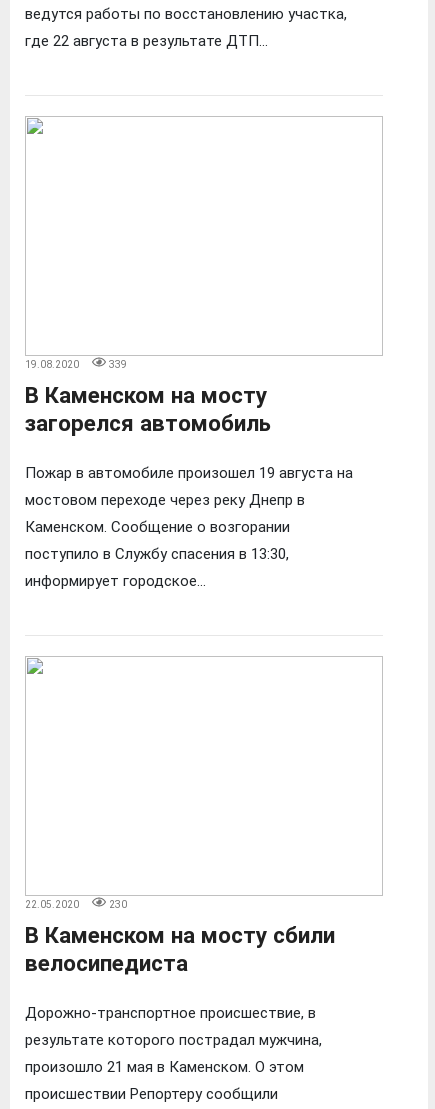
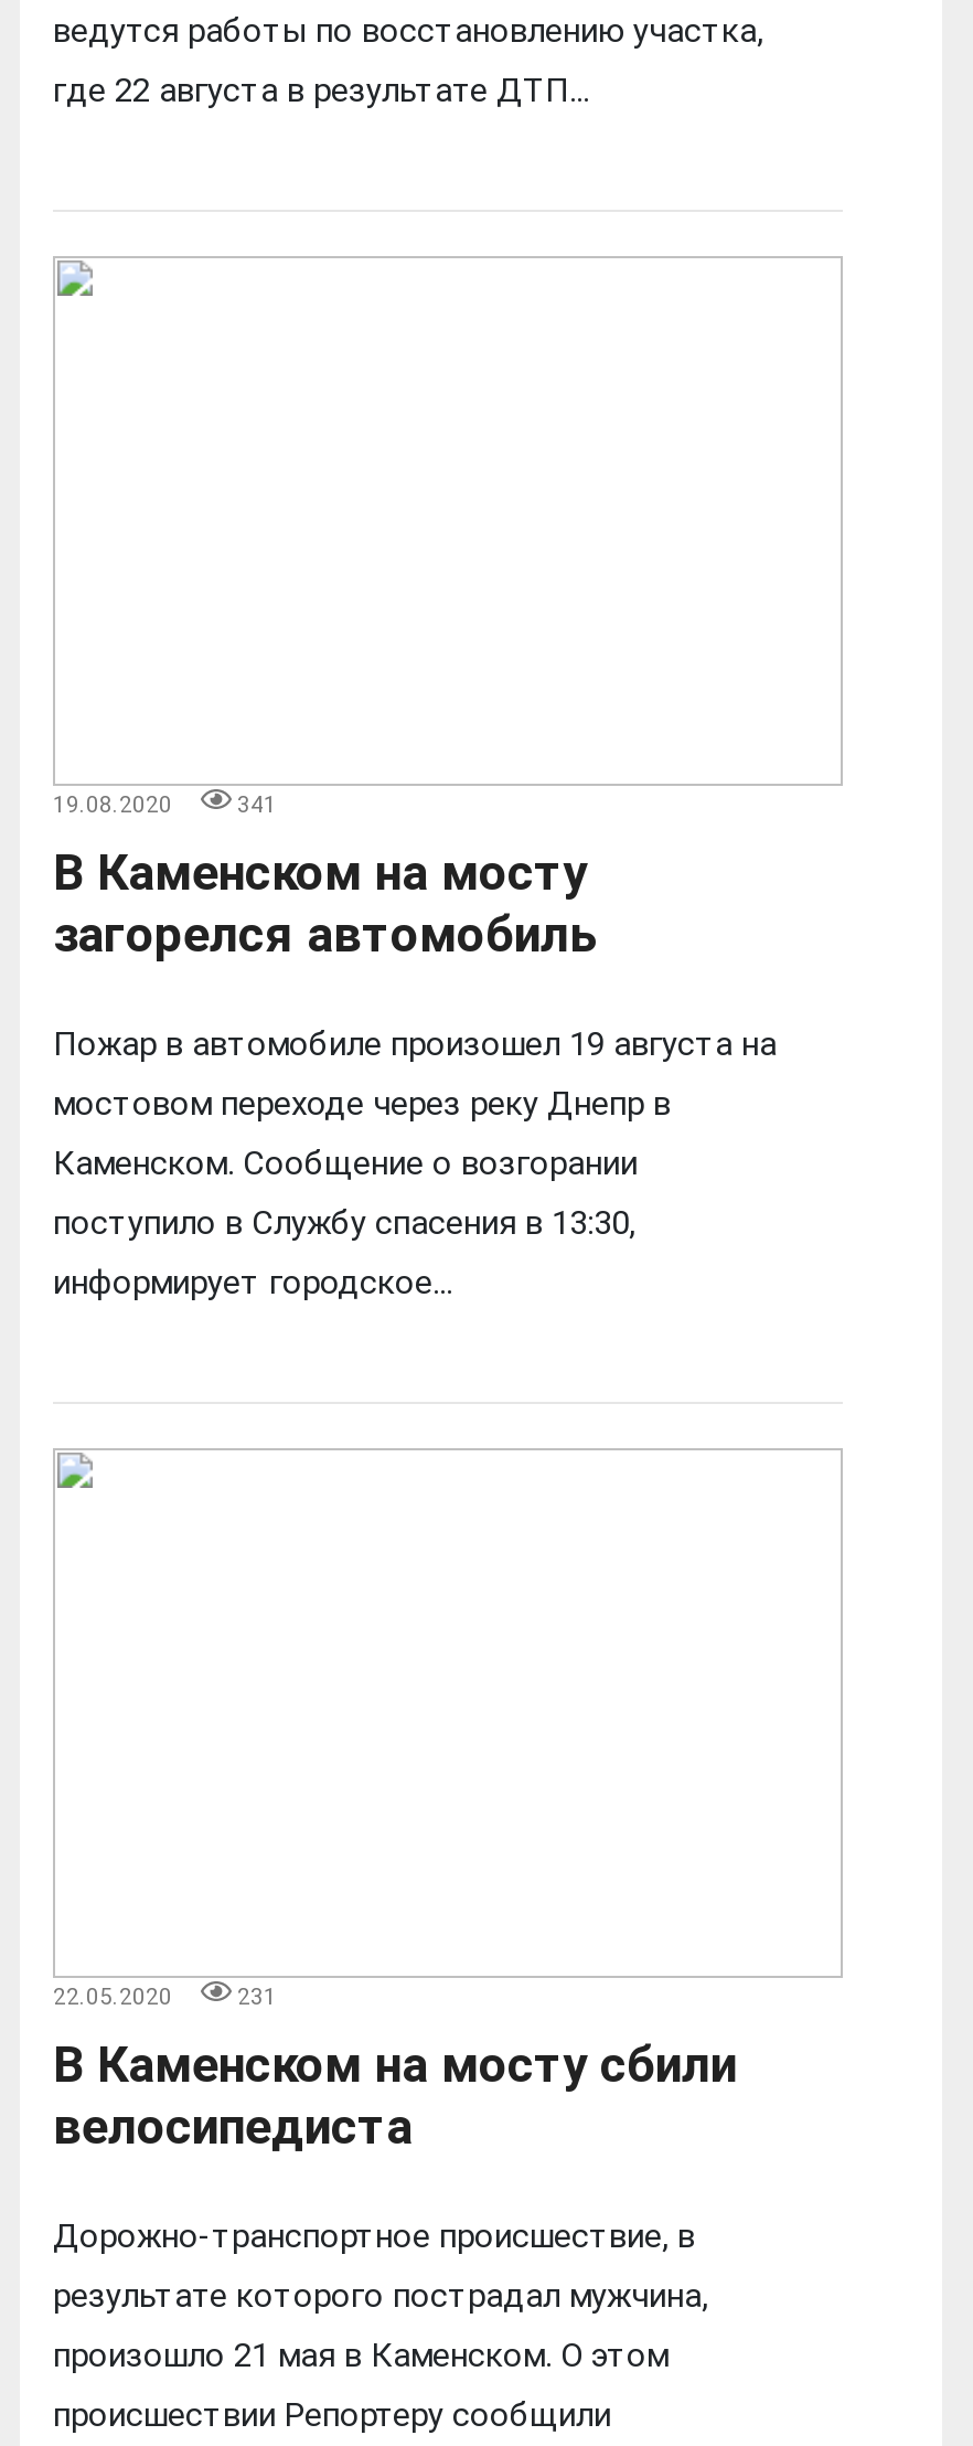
- 339
+ 341

- 230
+ 231
